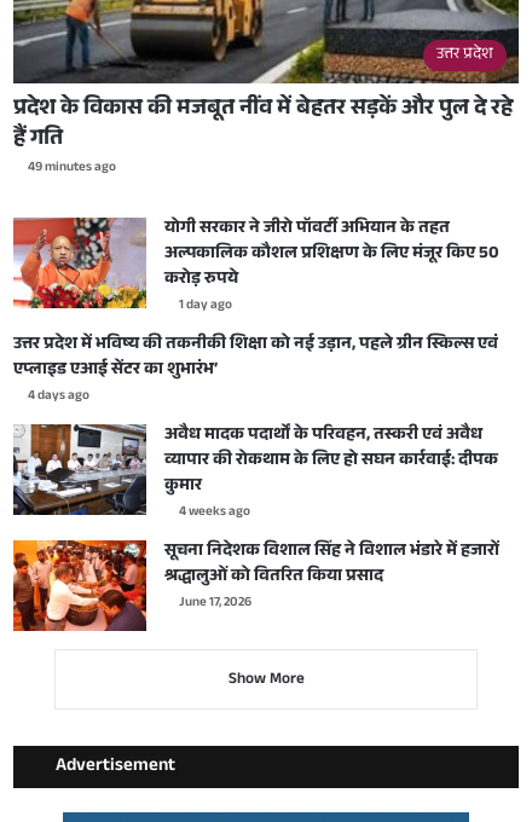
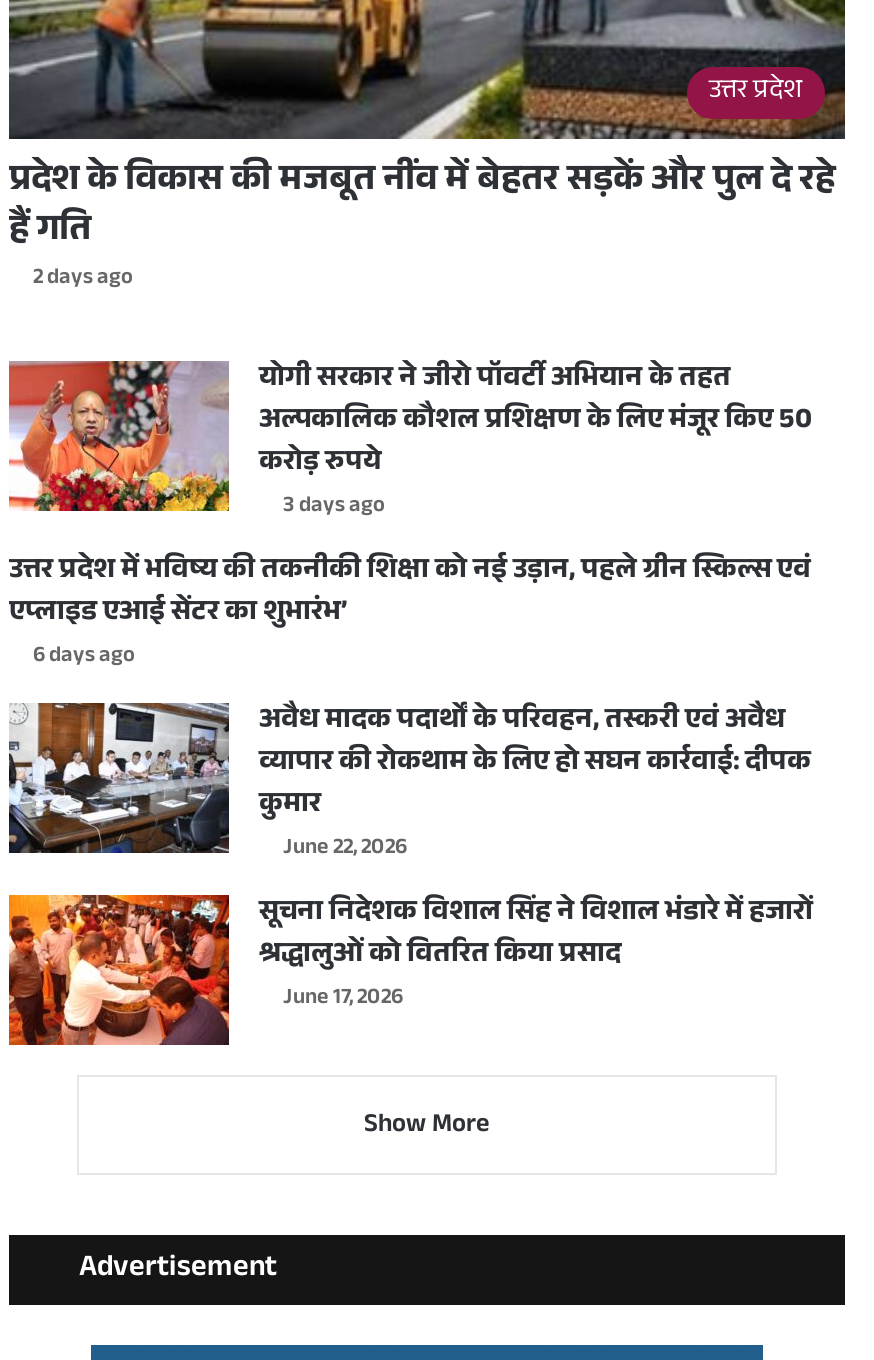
- 49 minutes ago
+ 2 days ago

- 1 day ago
+ 3 days ago

- 4 days ago
+ 6 days ago

- 4 weeks ago
+ June 22, 2026
